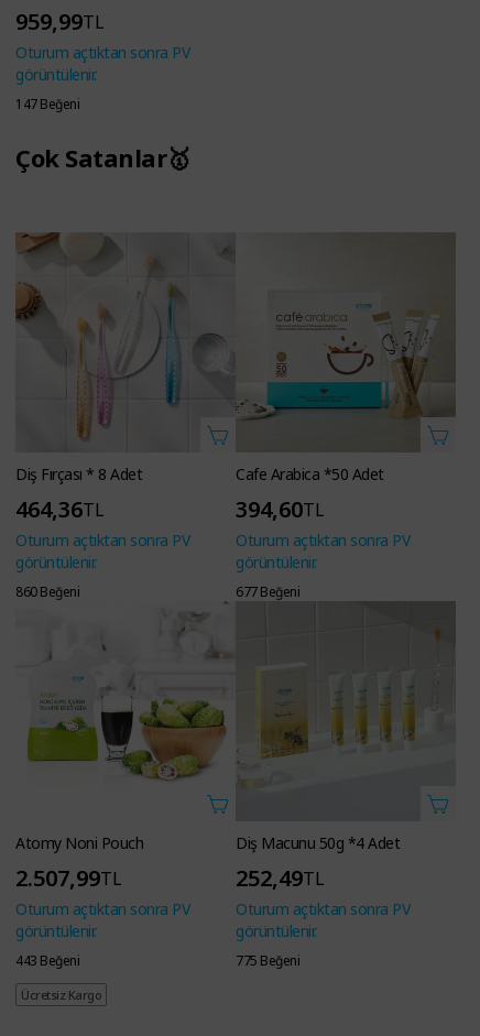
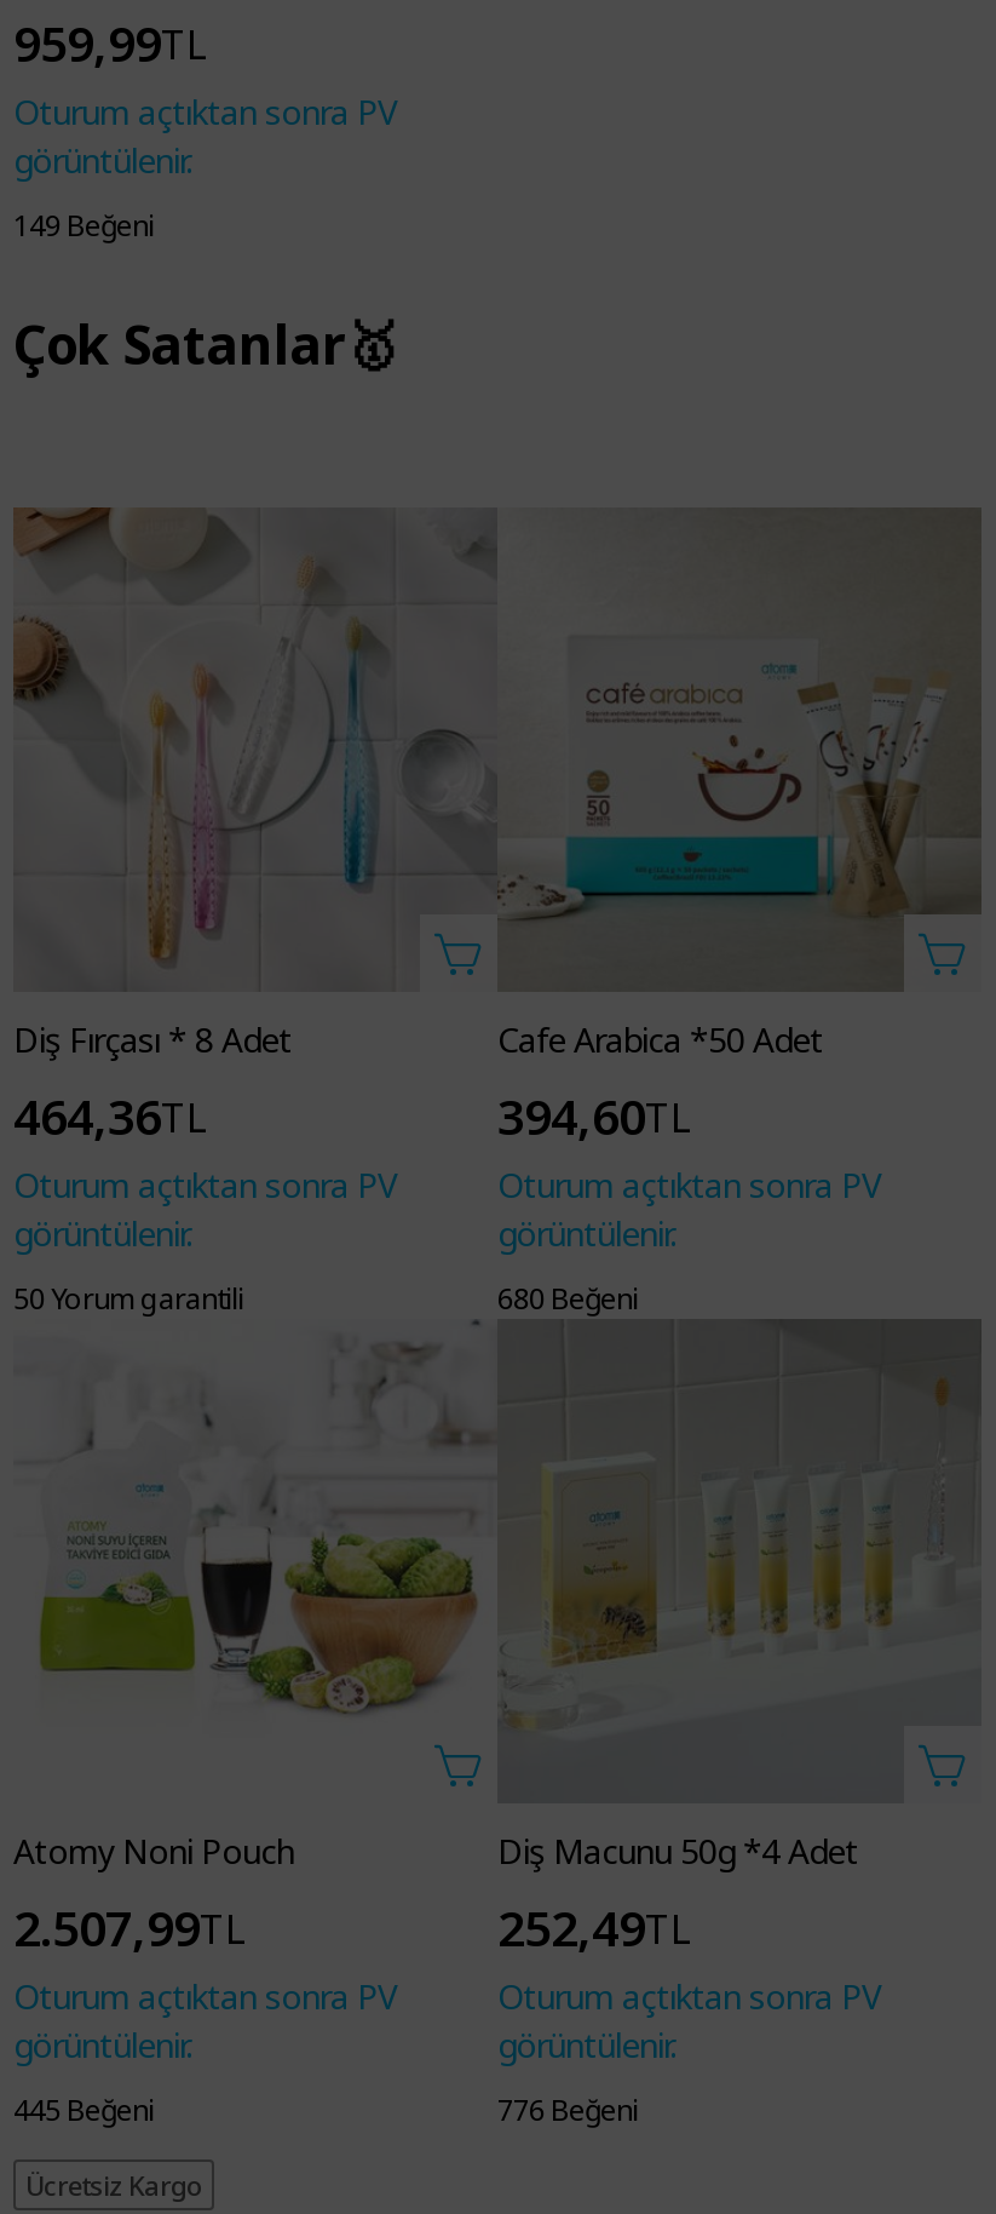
- 147 Beğeni
+ 149 Beğeni

- 860 Beğeni
+ 50 Yorum garantili

- 677 Beğeni
+ 680 Beğeni

- 443 Beğeni
+ 445 Beğeni

- 775 Beğeni
+ 776 Beğeni
